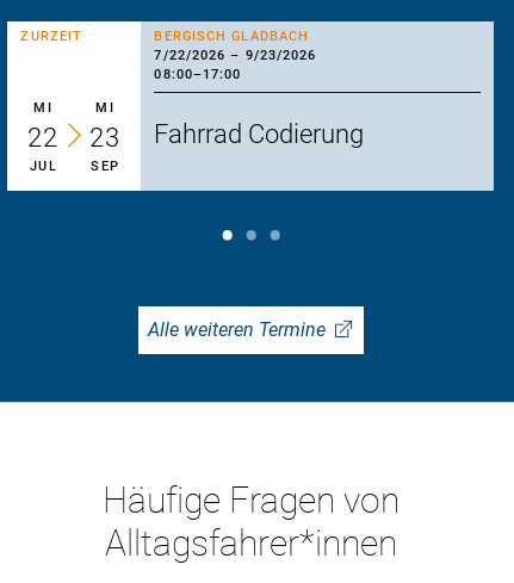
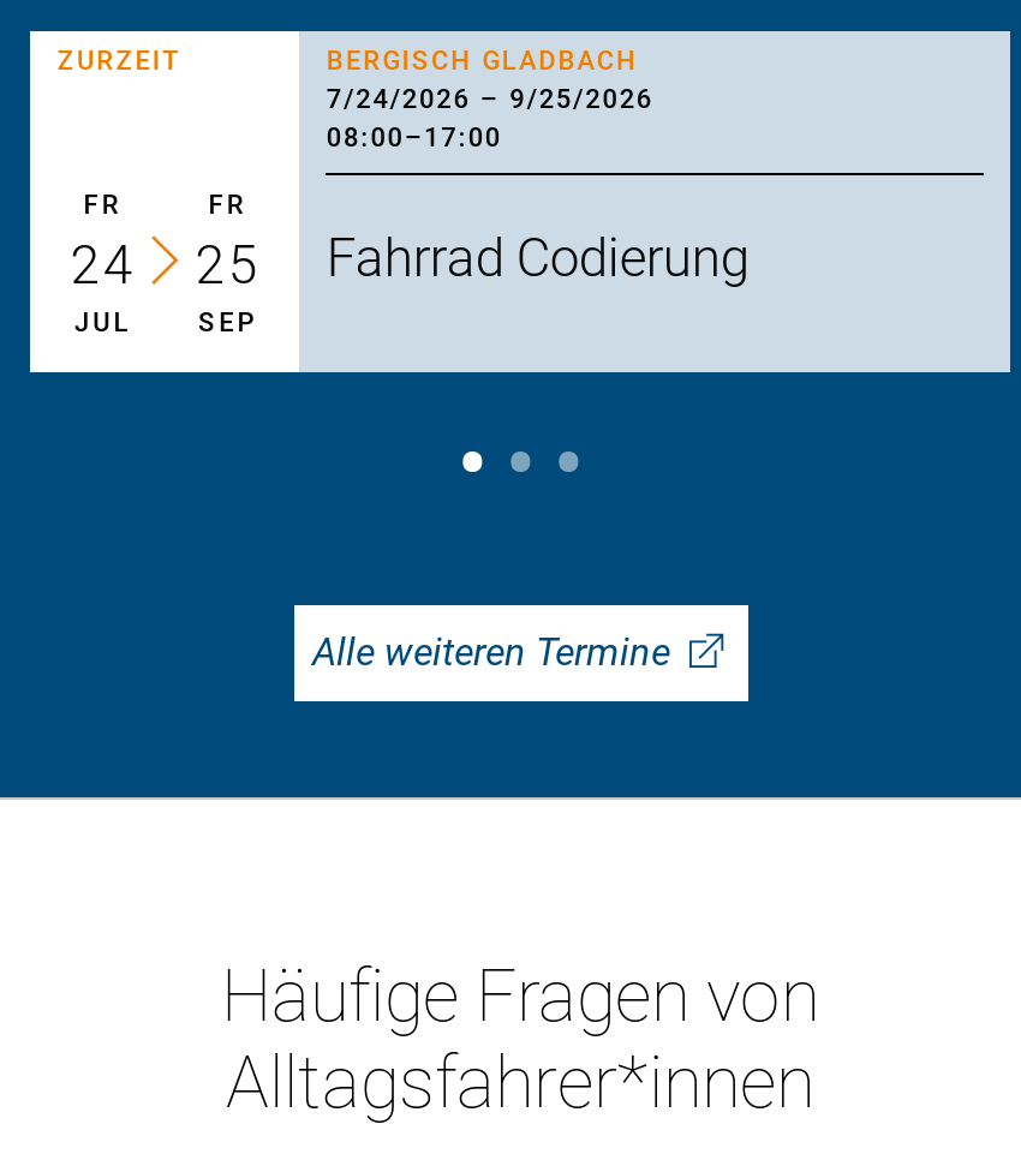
- 7/22/2026 – 9/23/2026
+ 7/24/2026 – 9/25/2026

- MI
- MI
- 22
- 23
+ FR
+ FR
+ 24
+ 25
